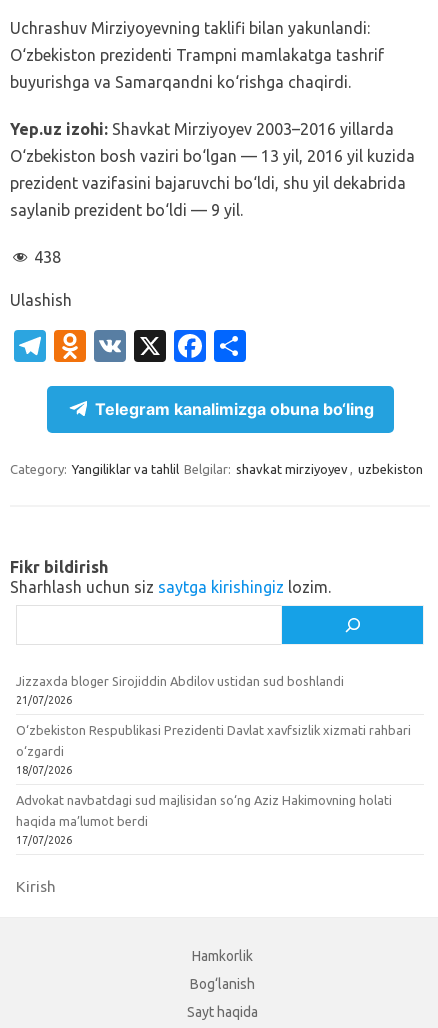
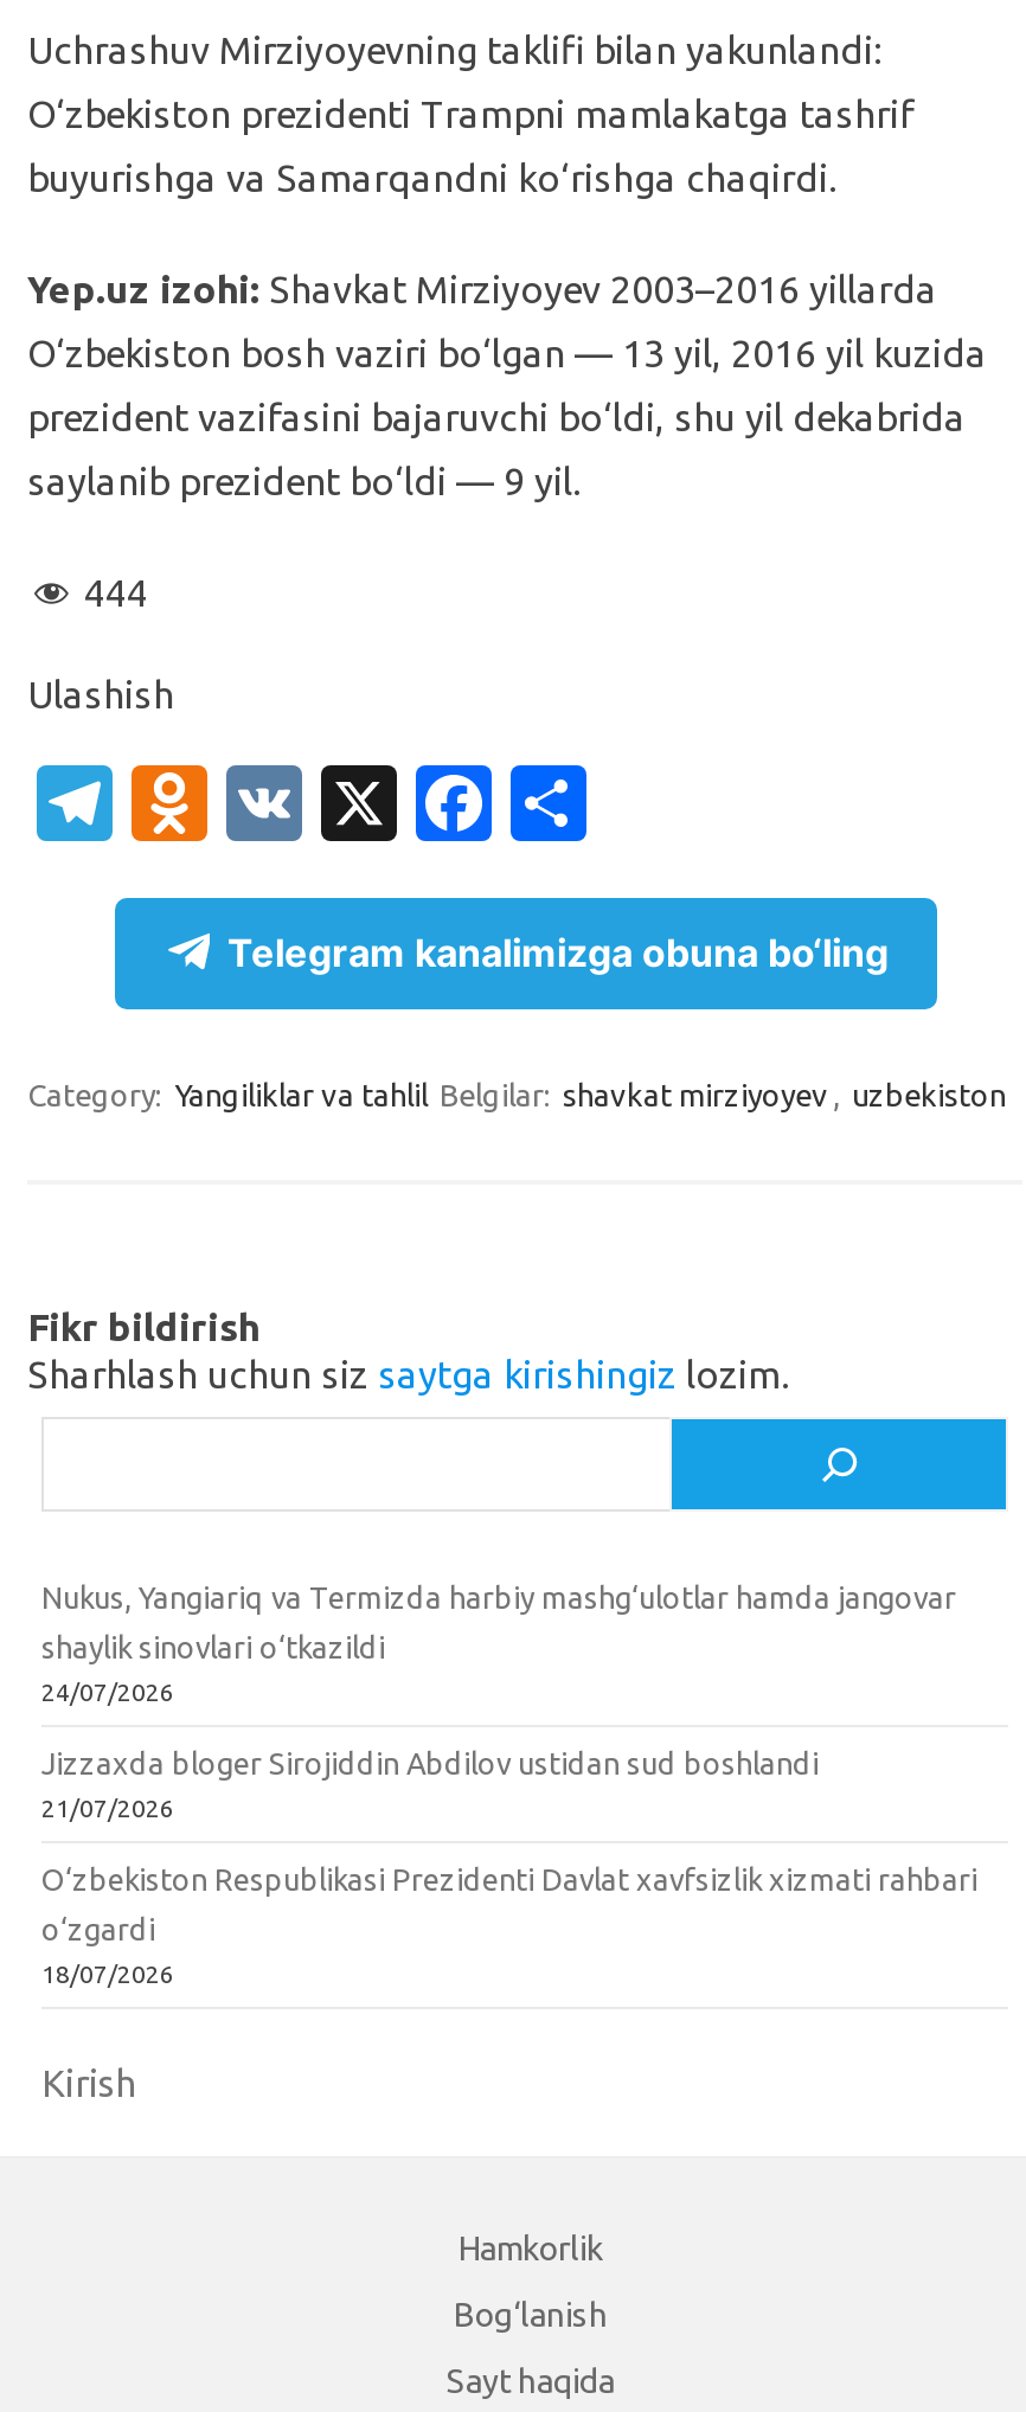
- 438
+ 444

+ Nukus, Yangiariq va Termizda harbiy mashg‘ulotlar hamda jangovar
+ shaylik sinovlari o‘tkazildi
+ 24/07/2026

moved down: Jizzaxda bloger Sirojiddin Abdilov ustidan sud boshlandi | 21/07/2026 | O‘zbekiston Respublikasi Prezidenti Davlat xavfsizlik xizmati rahbari | o‘zgardi | 18/07/2026

- Advokat navbatdagi sud majlisidan so‘ng Aziz Hakimovning holati
- haqida ma’lumot berdi
- 17/07/2026
